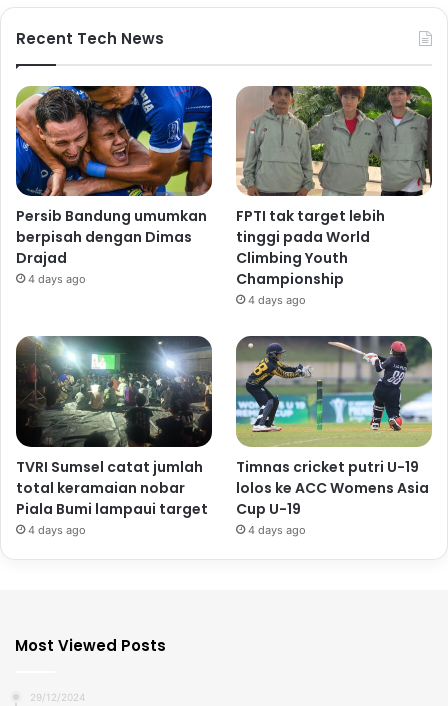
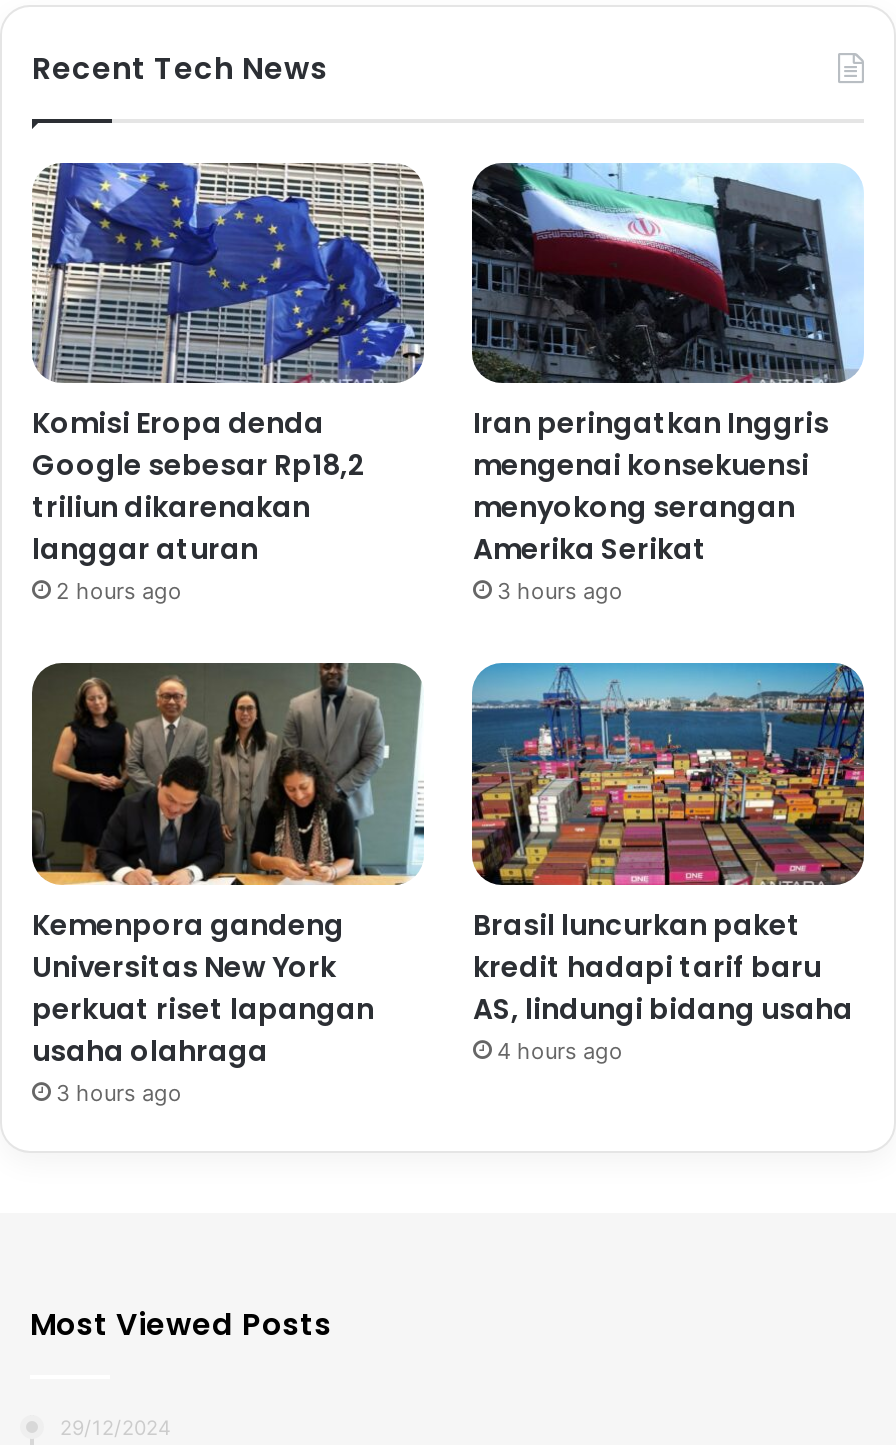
- [image]
- Persib Bandung umumkan
- berpisah dengan Dimas
- Drajad
- 4 days ago
+ [image]
+ Komisi Eropa denda
+ Google sebesar Rp18,2
+ triliun dikarenakan
+ langgar aturan
+ 2 hours ago

- [image]
- FPTI tak target lebih
- tinggi pada World
- Climbing Youth
- Championship
- 4 days ago
+ [image]
+ Iran peringatkan Inggris
+ mengenai konsekuensi
+ menyokong serangan
+ Amerika Serikat
+ 3 hours ago

- [image]
- TVRI Sumsel catat jumlah
- total keramaian nobar
- Piala Bumi lampaui target
- 4 days ago
+ [image]
+ Kemenpora gandeng
+ Universitas New York
+ perkuat riset lapangan
+ usaha olahraga
+ 3 hours ago

- [image]
- Timnas cricket putri U-19
- lolos ke ACC Womens Asia
- Cup U-19
- 4 days ago
+ [image]
+ Brasil luncurkan paket
+ kredit hadapi tarif baru
+ AS, lindungi bidang usaha
+ 4 hours ago
